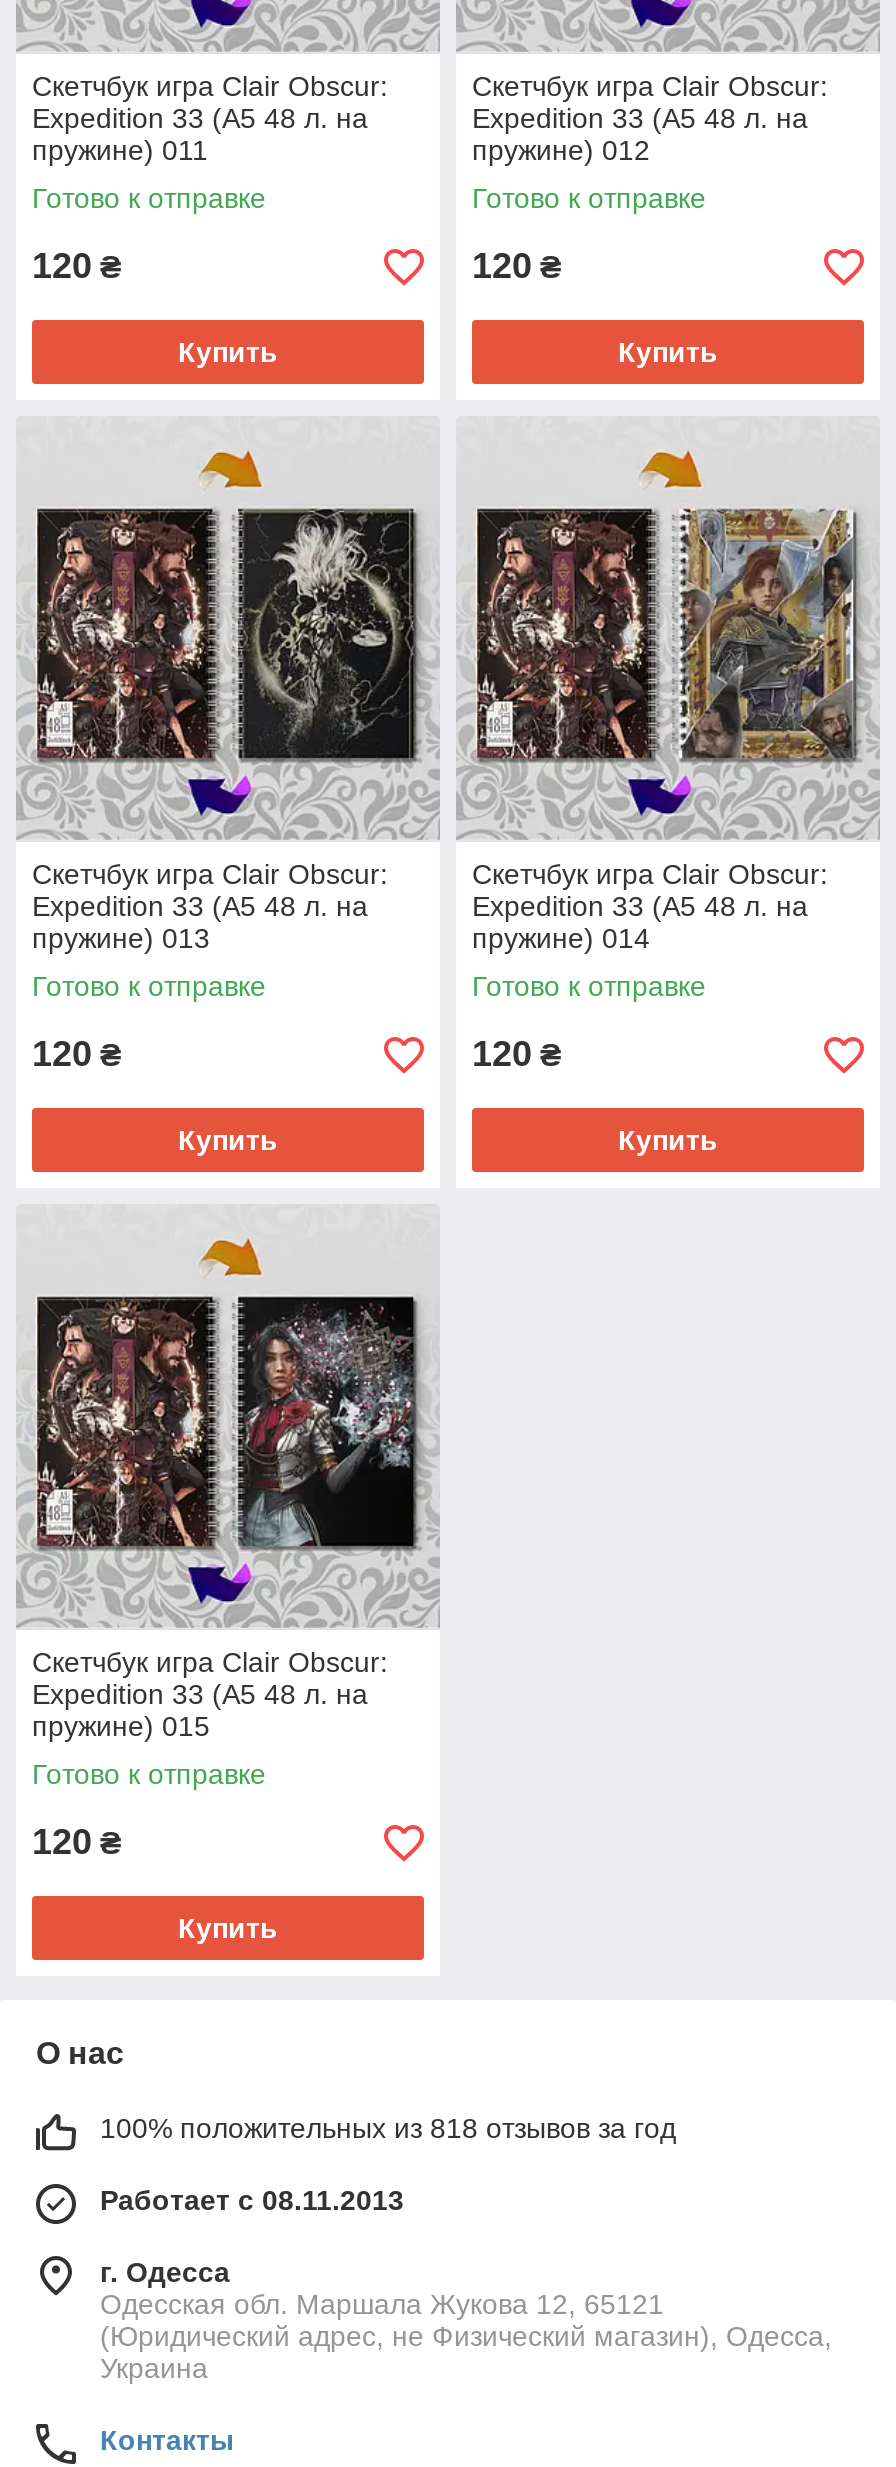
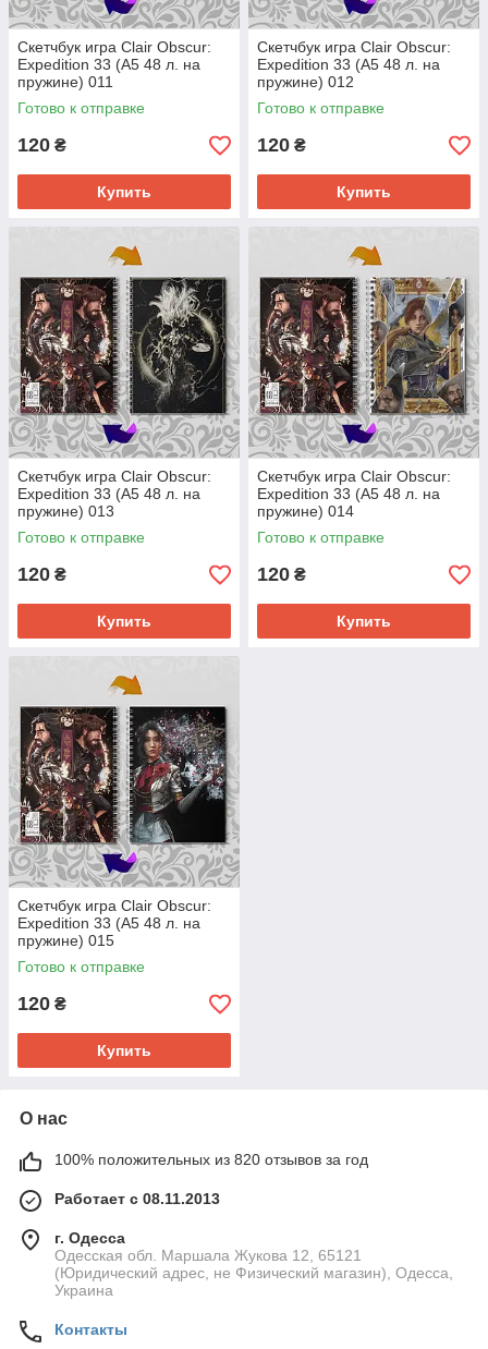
- 100% положительных из 818 отзывов за год
+ 100% положительных из 820 отзывов за год
